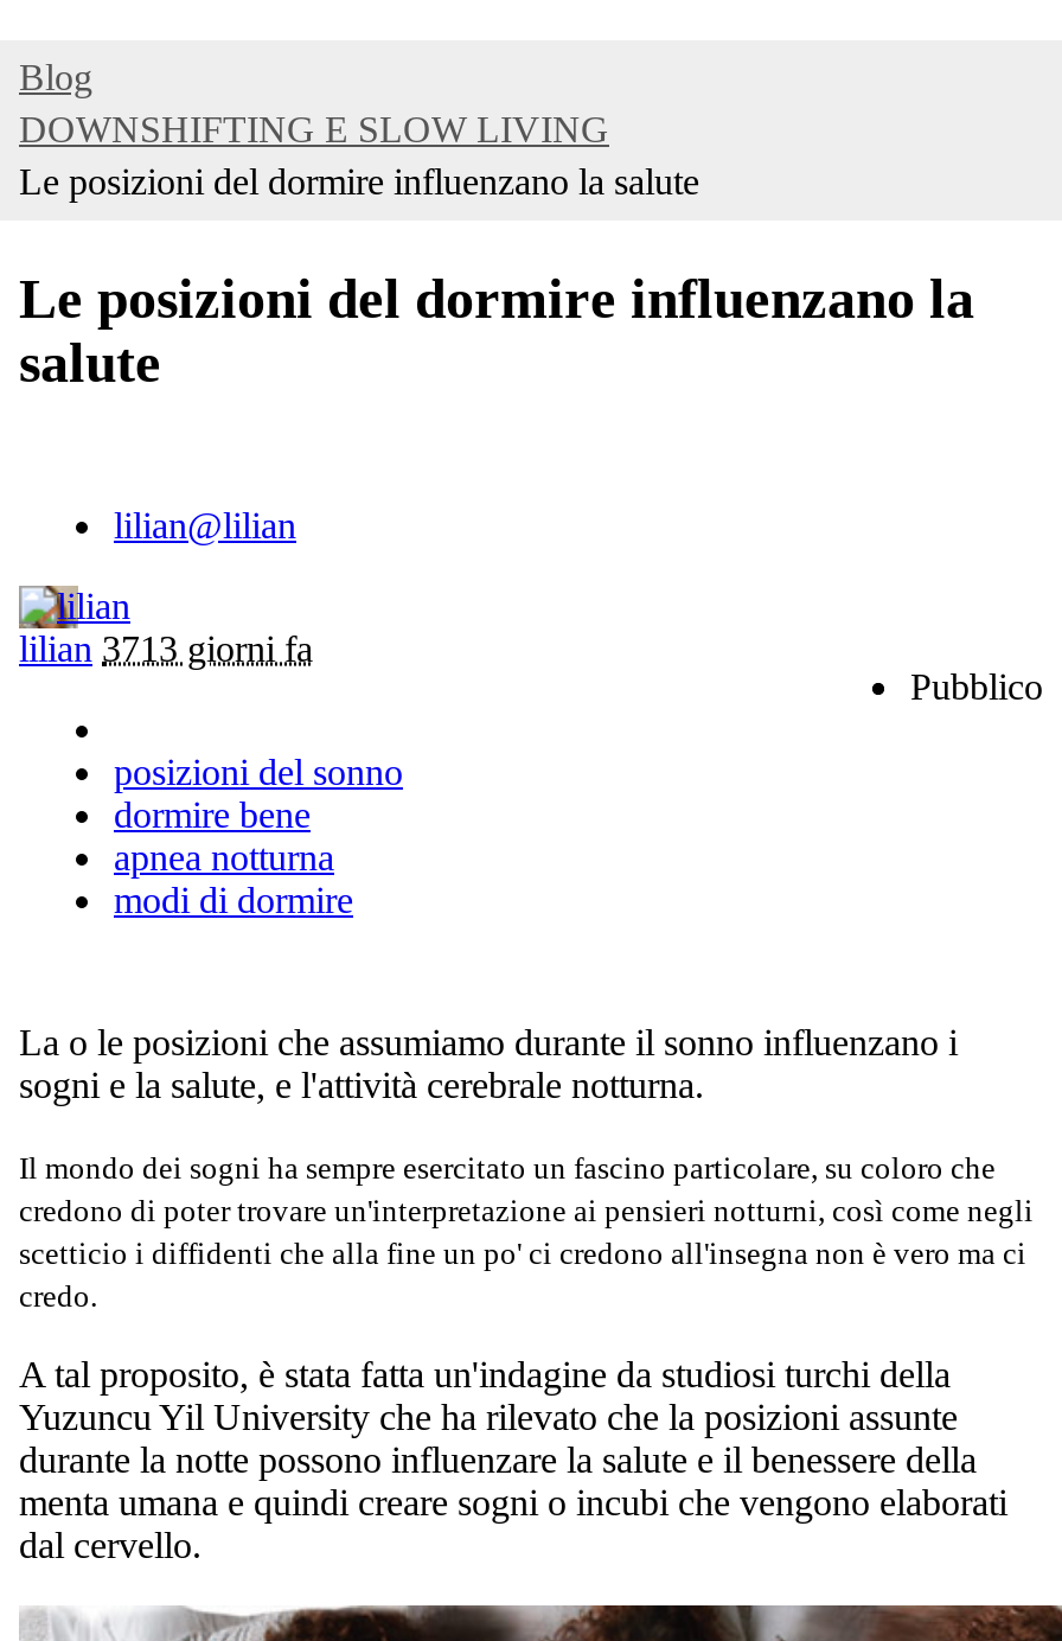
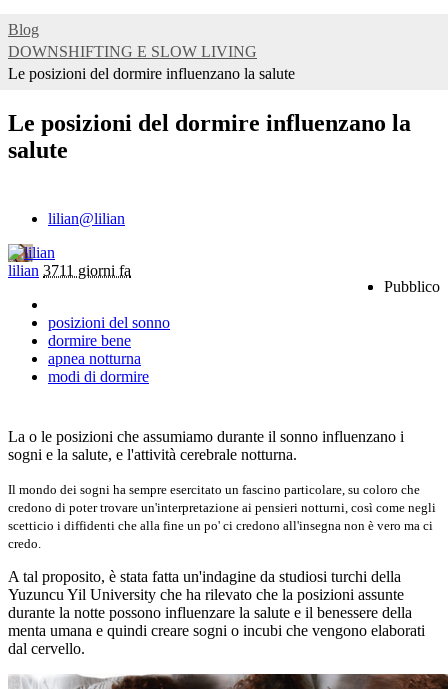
- lilian 3713 giorni fa
+ lilian 3711 giorni fa
